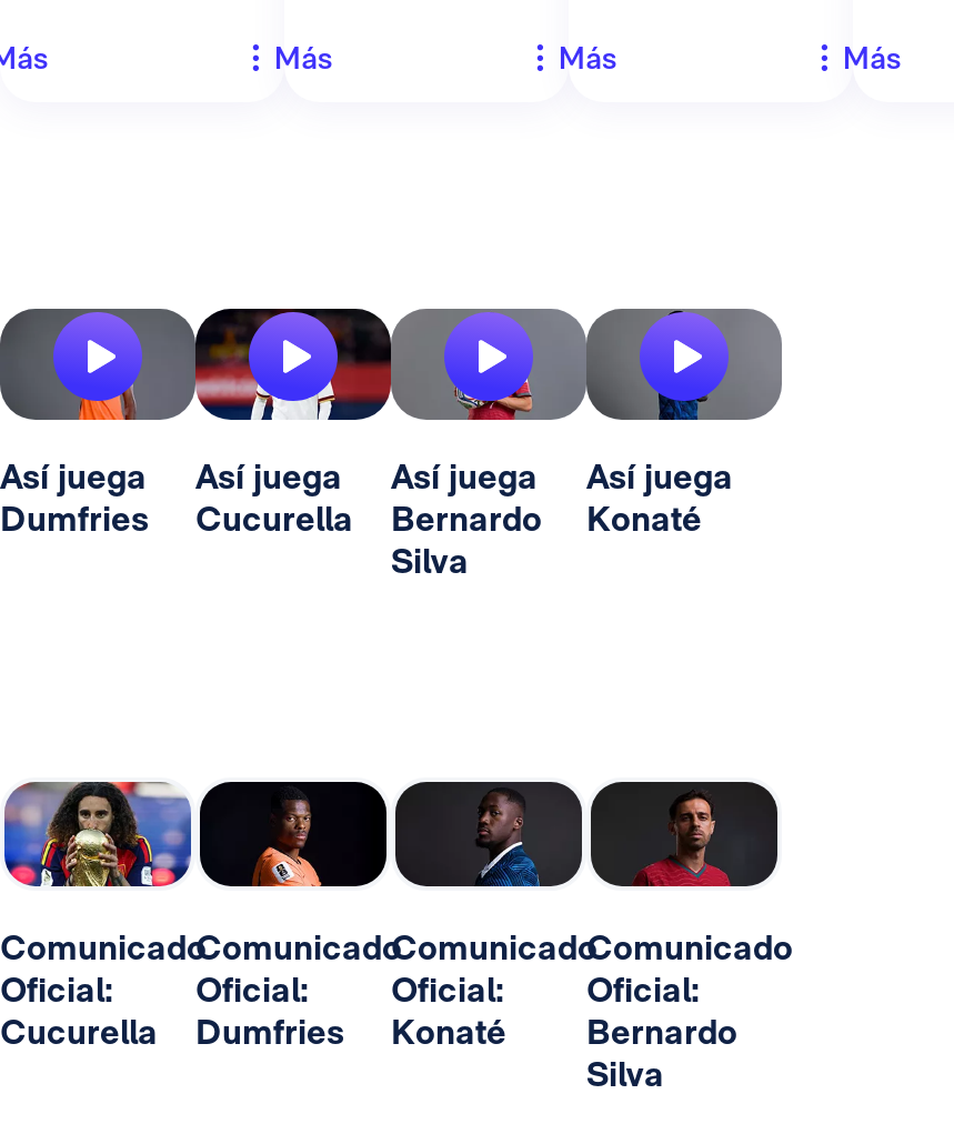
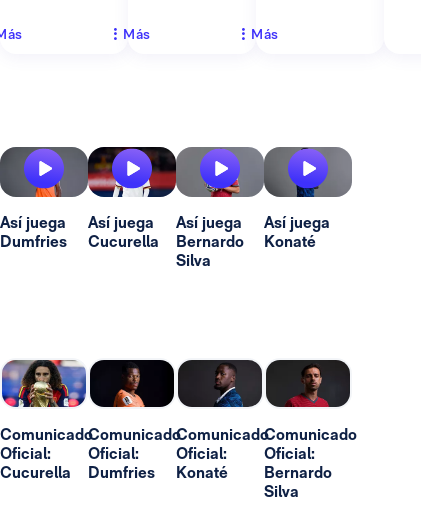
- Más
